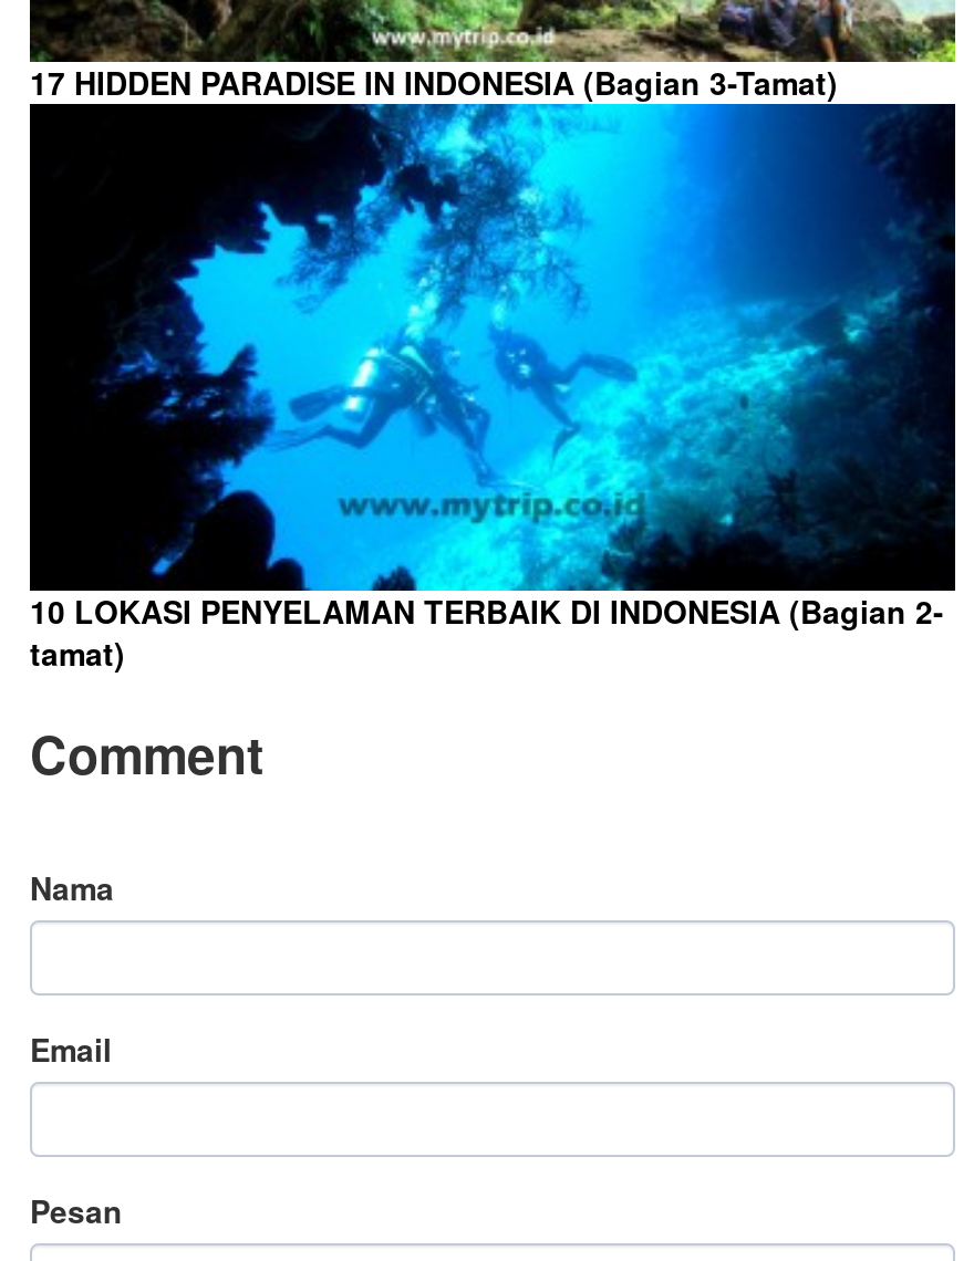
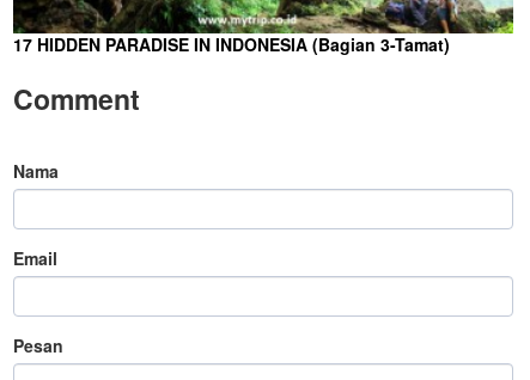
- [image]
- 10 LOKASI PENYELAMAN TERBAIK DI INDONESIA (Bagian 2-
- tamat)
